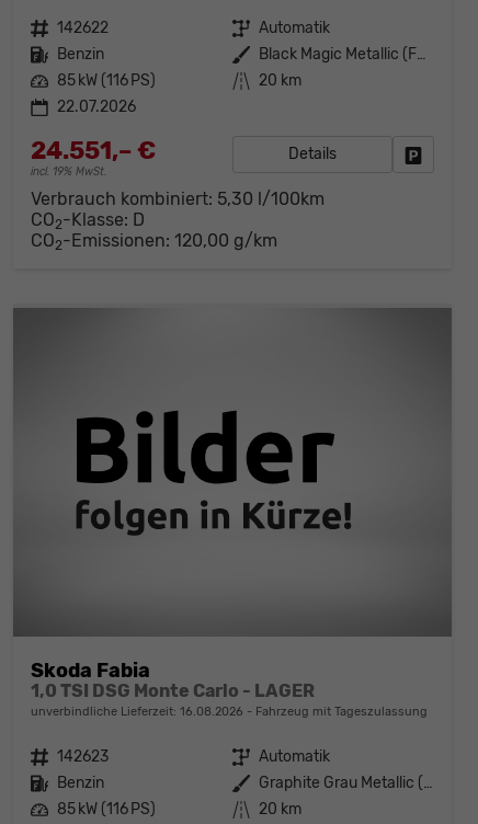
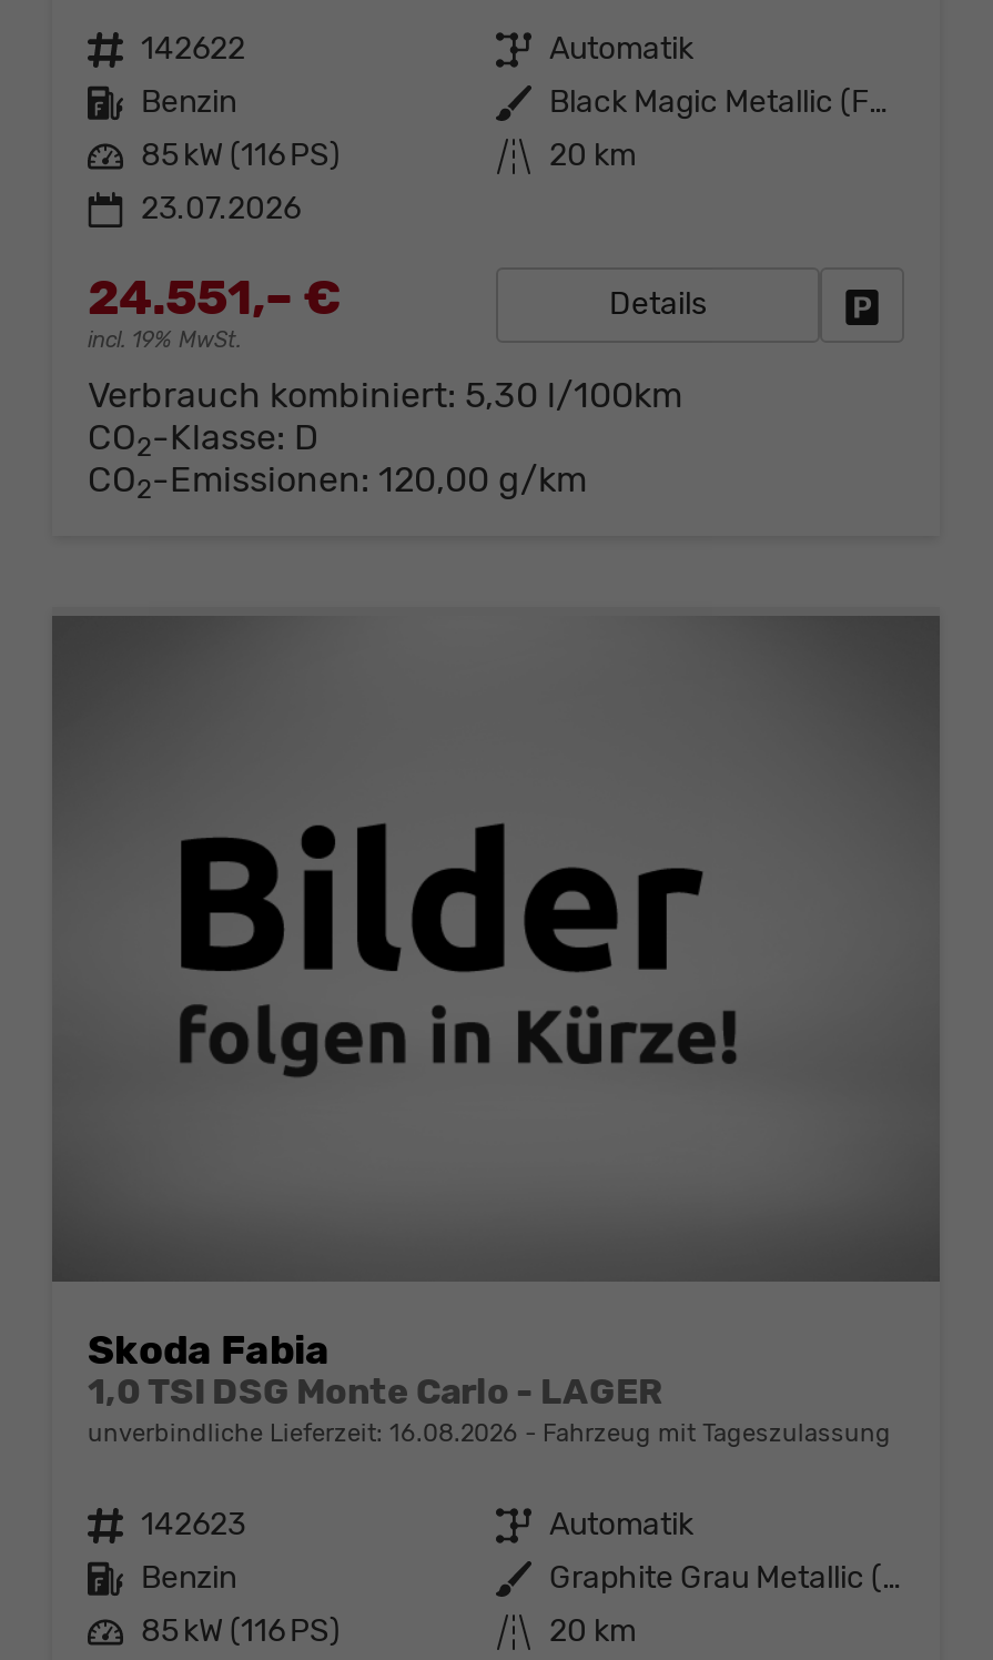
- 22.07.2026
+ 23.07.2026
